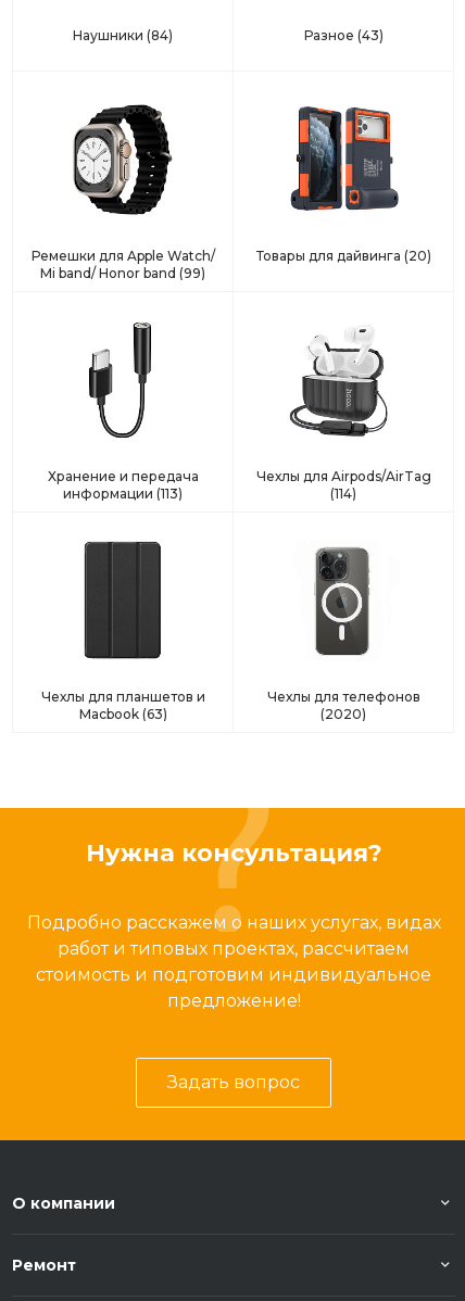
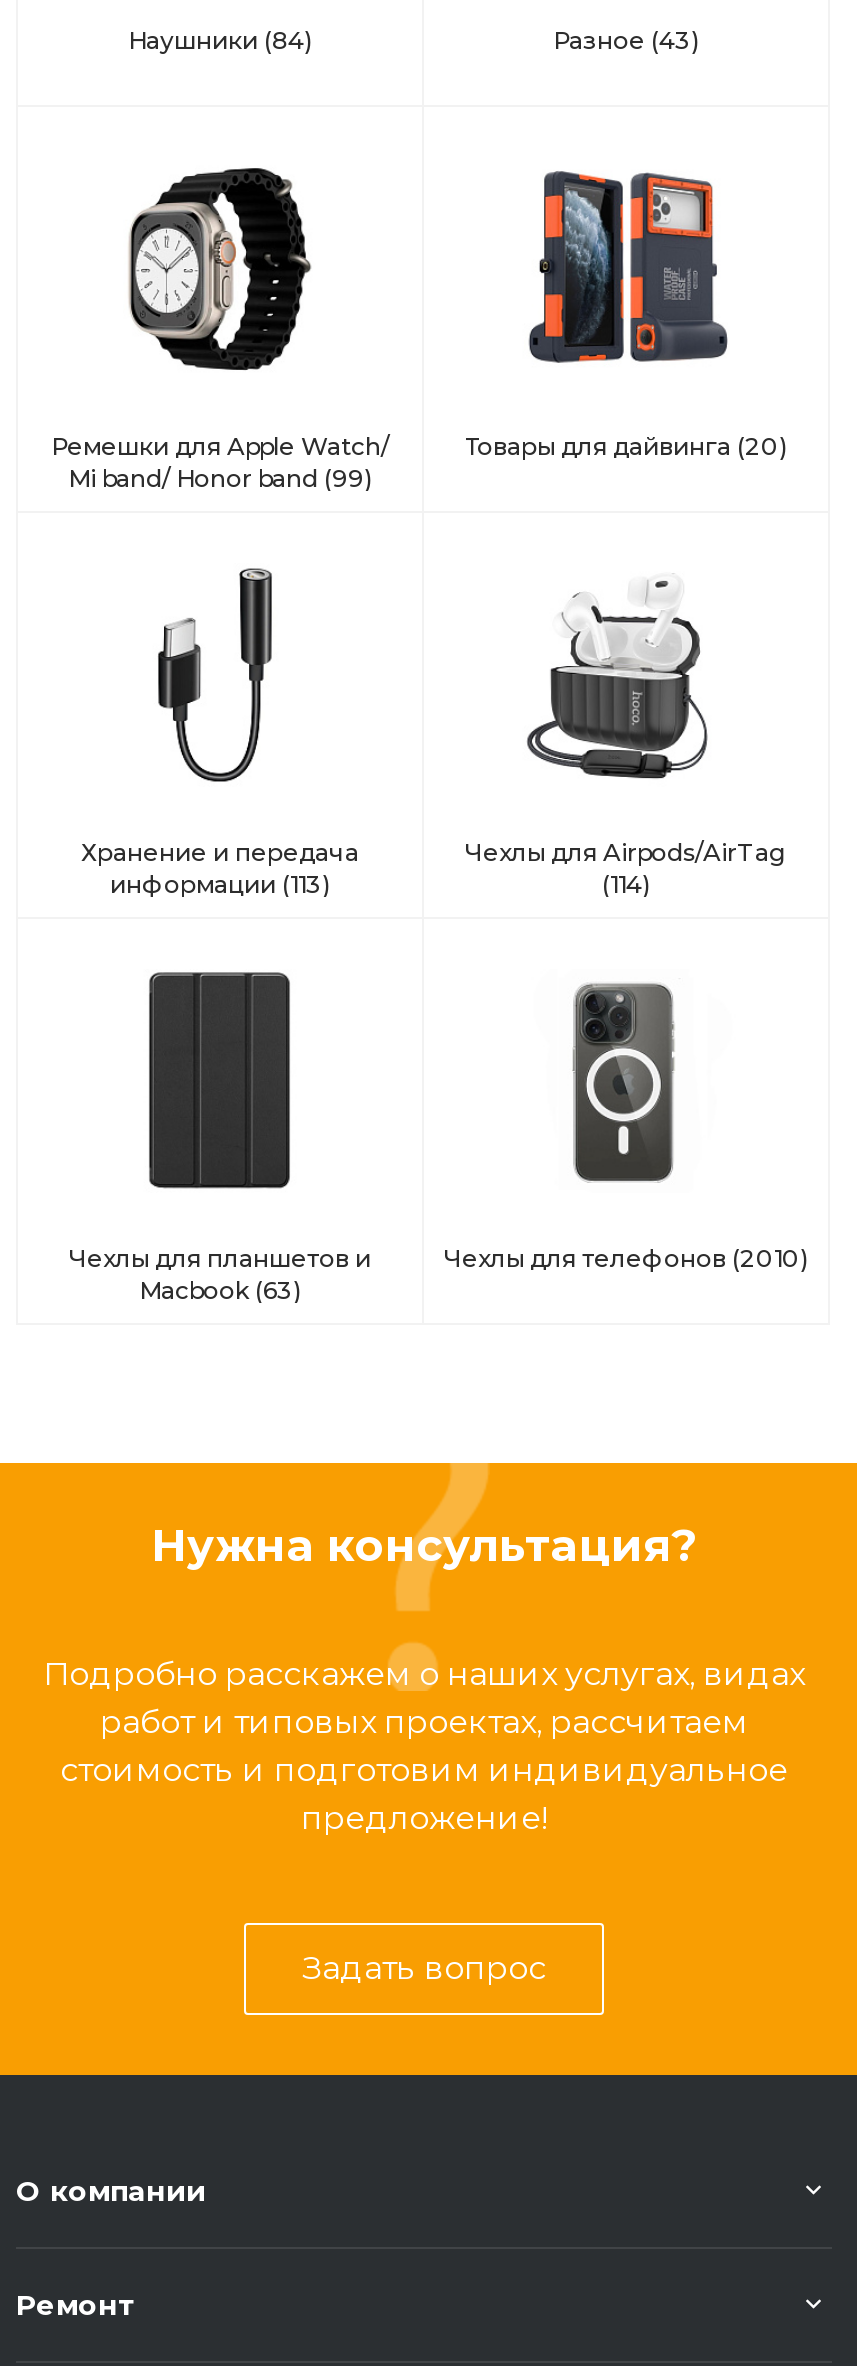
- Чехлы для телефонов
- (2020)
+ Чехлы для телефонов (2010)
